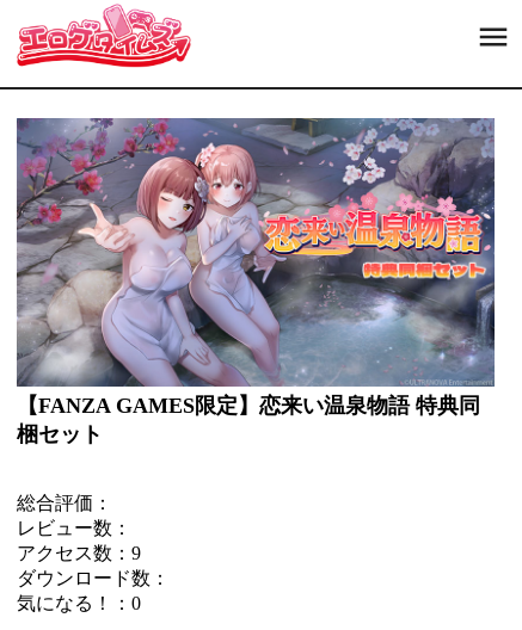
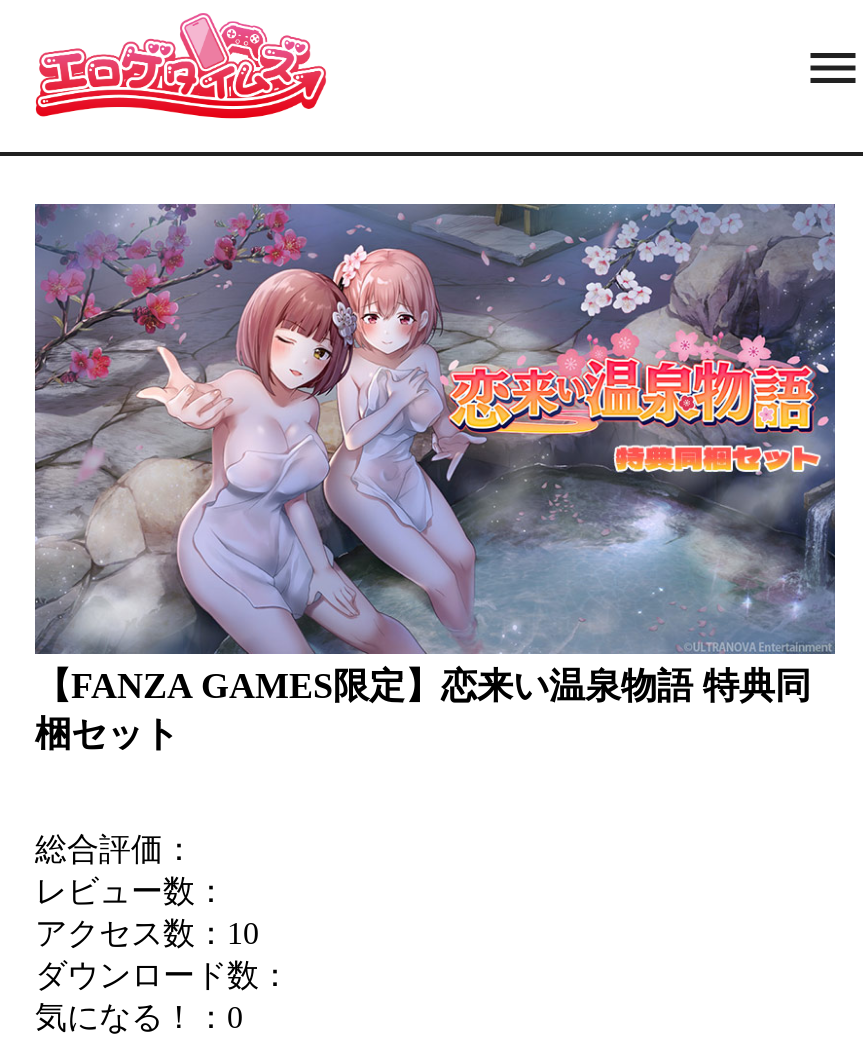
- アクセス数：9
+ アクセス数：10
